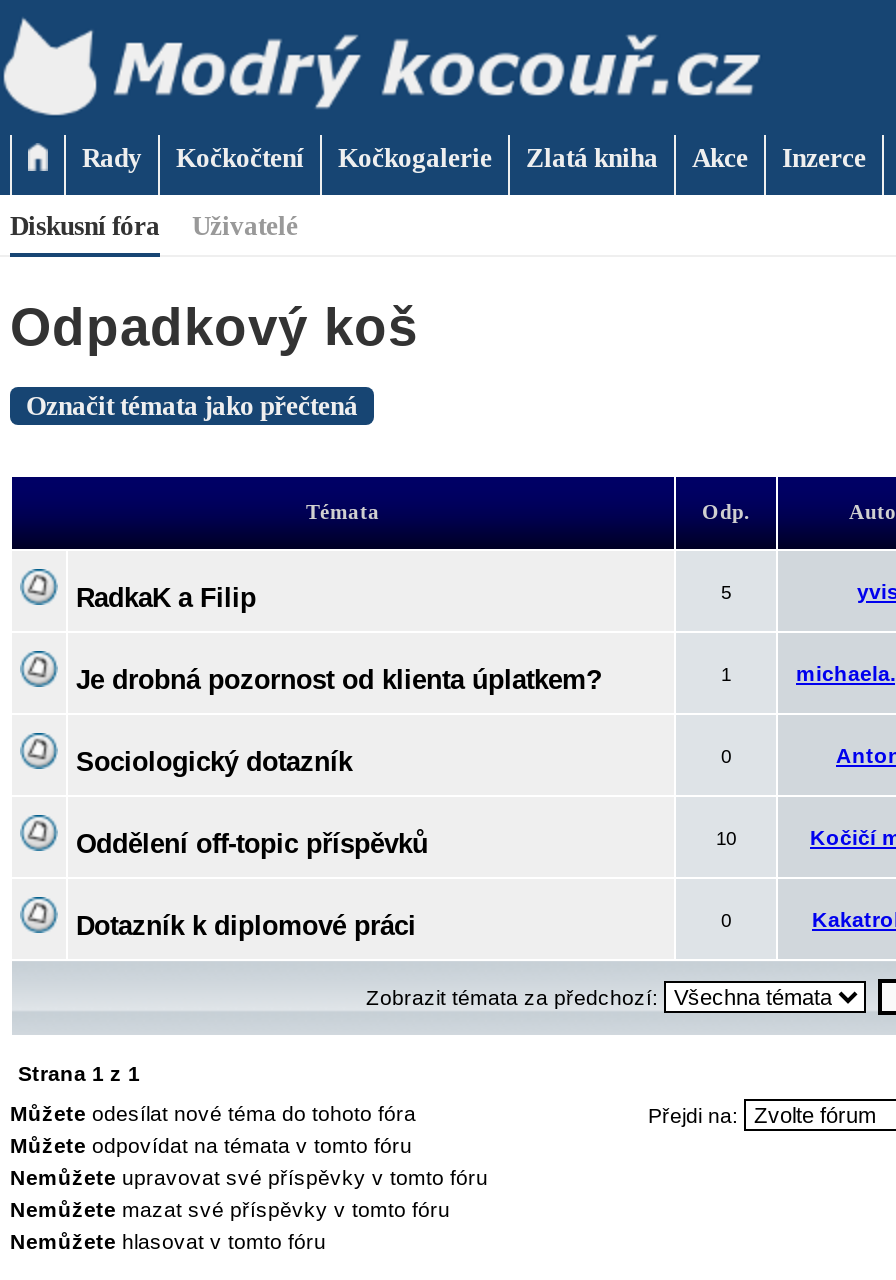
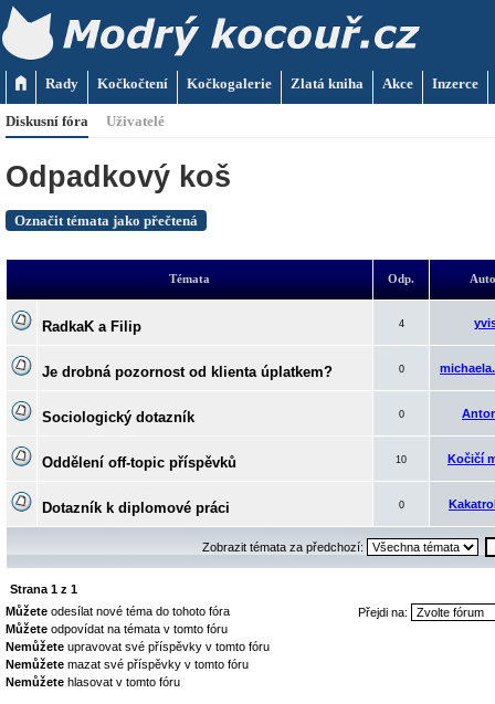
- 5
+ 4

- 1
+ 0
